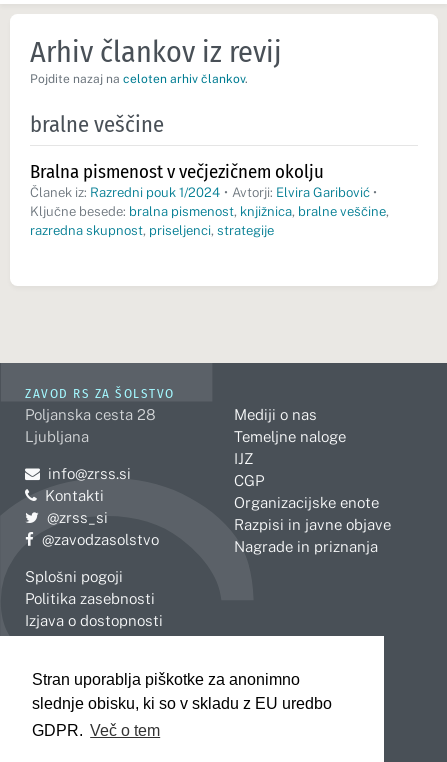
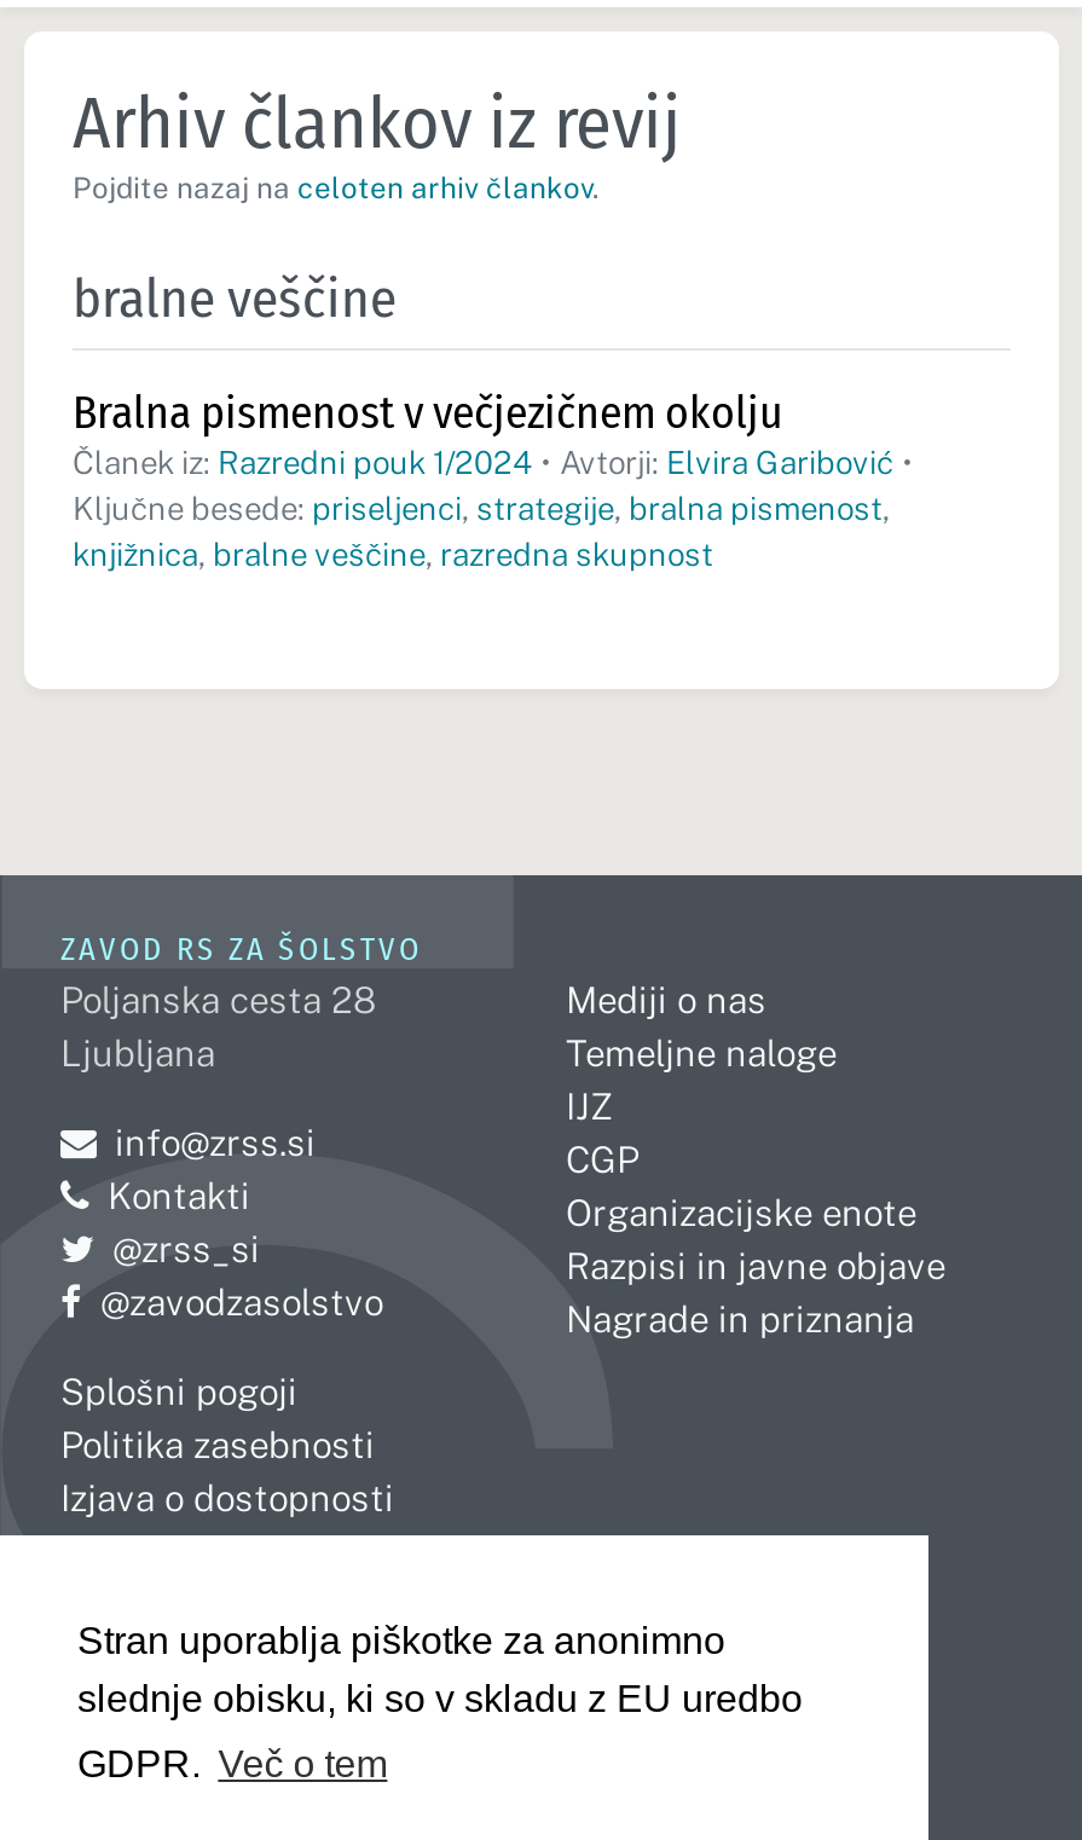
- Ključne besede: bralna pismenost, knjižnica, bralne veščine,
- razredna skupnost, priseljenci, strategije
+ Ključne besede: priseljenci, strategije, bralna pismenost,
+ knjižnica, bralne veščine, razredna skupnost
